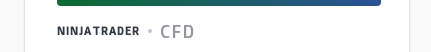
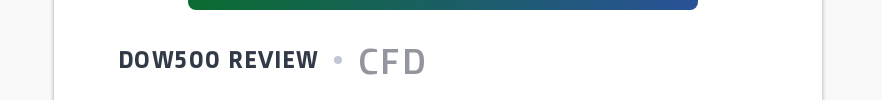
- NINJATRADER
+ DOW500 REVIEW
